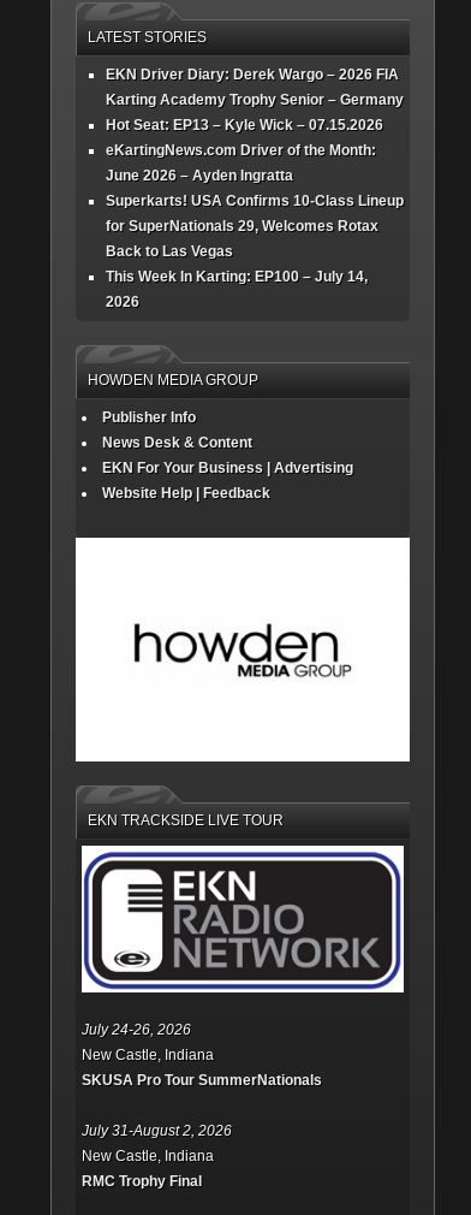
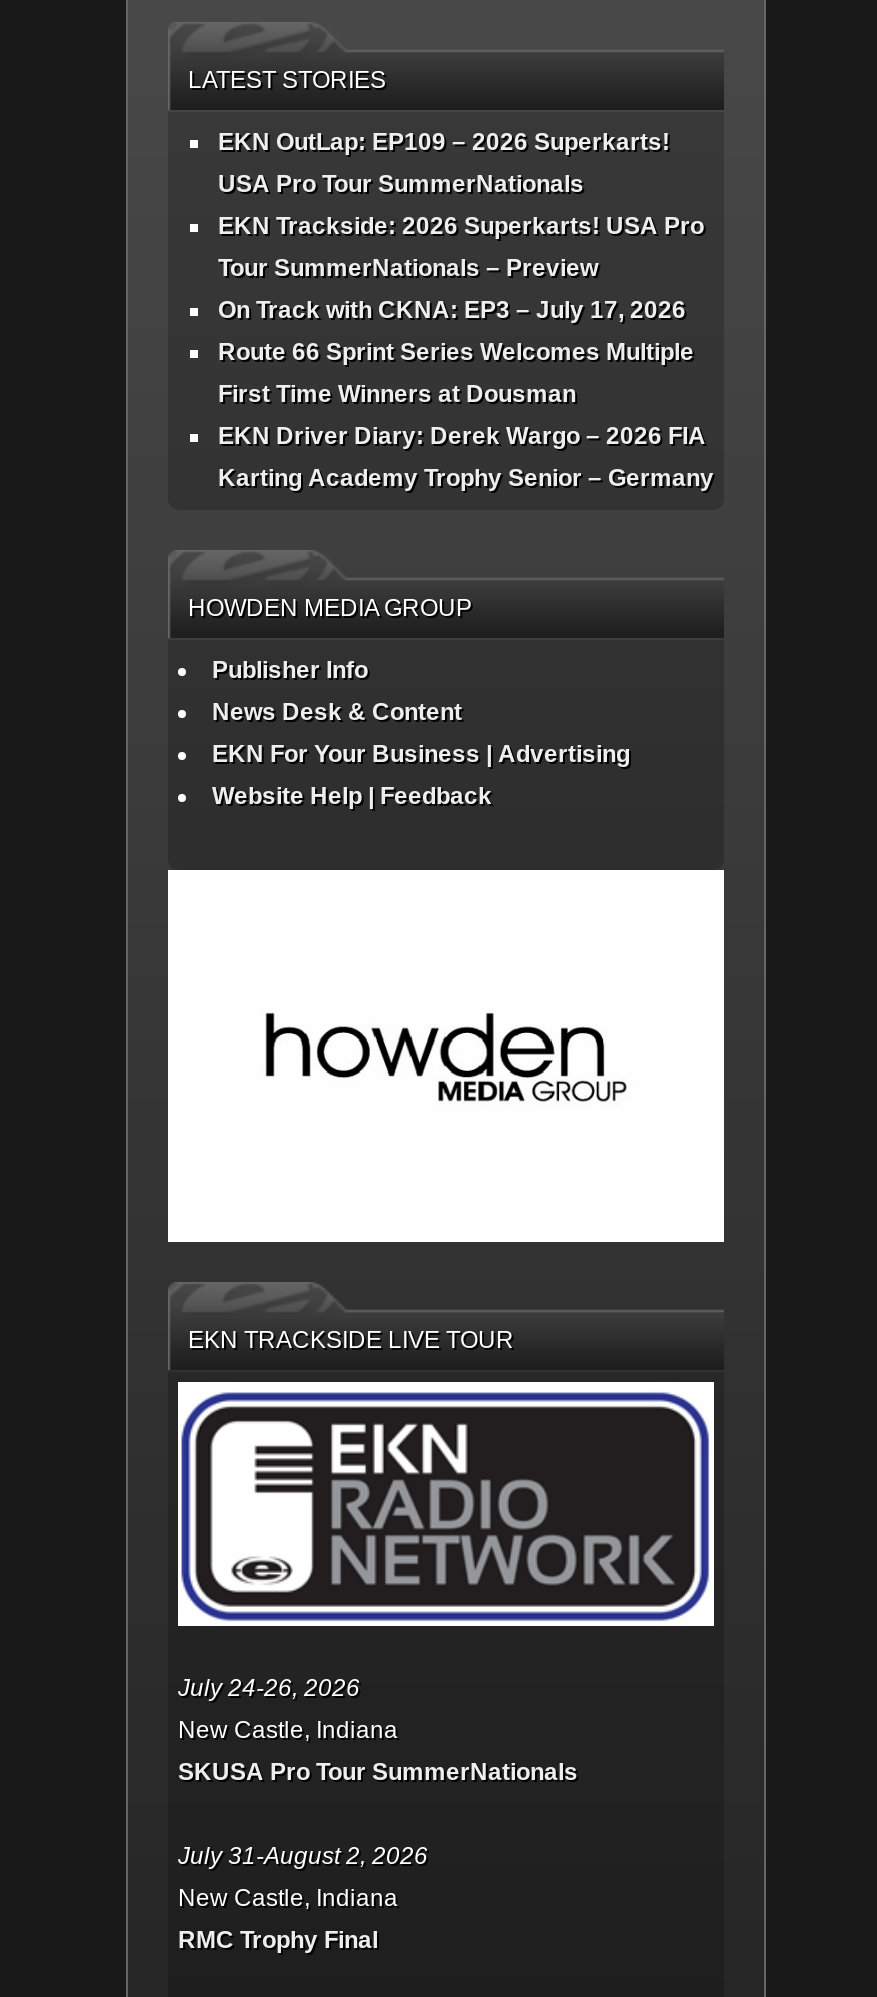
+ EKN OutLap: EP109 – 2026 Superkarts!
+ USA Pro Tour SummerNationals
+ EKN Trackside: 2026 Superkarts! USA Pro
+ Tour SummerNationals – Preview
+ On Track with CKNA: EP3 – July 17, 2026
+ Route 66 Sprint Series Welcomes Multiple
+ First Time Winners at Dousman

moved down: EKN Driver Diary: Derek Wargo – 2026 FIA | Karting Academy Trophy Senior – Germany

- Hot Seat: EP13 – Kyle Wick – 07.15.2026
- eKartingNews.com Driver of the Month:
- June 2026 – Ayden Ingratta
- Superkarts! USA Confirms 10-Class Lineup
- for SuperNationals 29, Welcomes Rotax
- Back to Las Vegas
- This Week In Karting: EP100 – July 14,
- 2026
